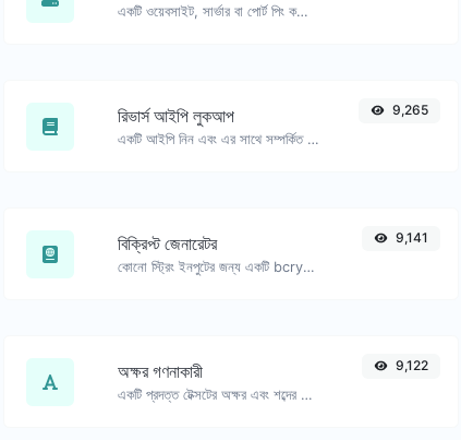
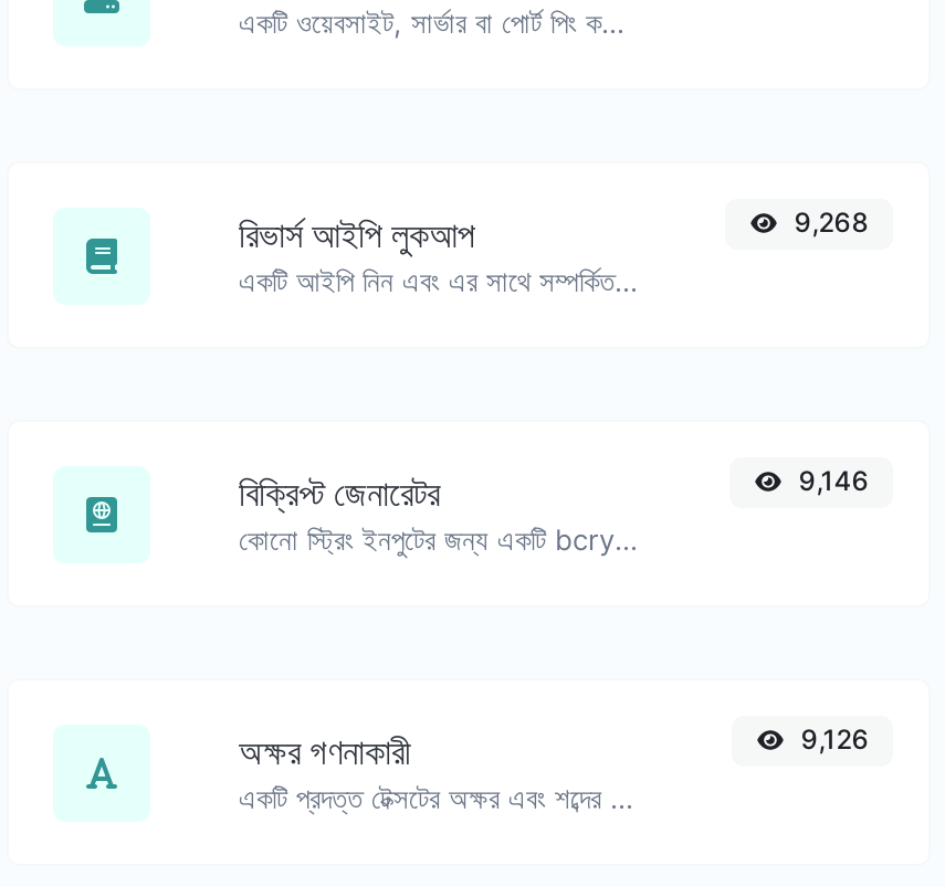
- 9,265
+ 9,268

- 9,141
+ 9,146

- 9,122
+ 9,126
